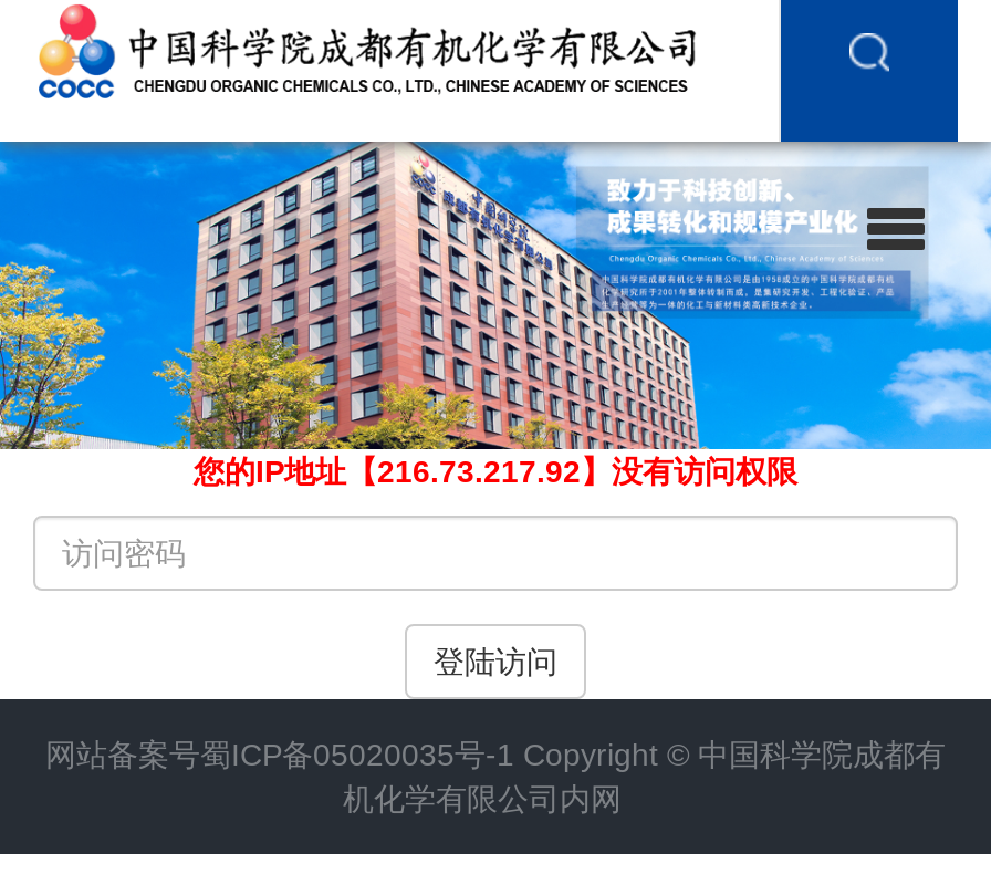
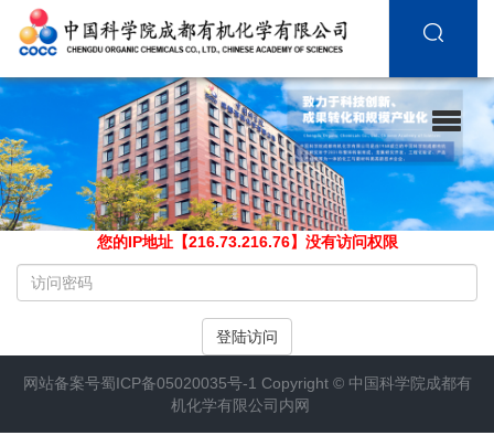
- 您的IP地址【216.73.217.92】没有访问权限
+ 您的IP地址【216.73.216.76】没有访问权限
